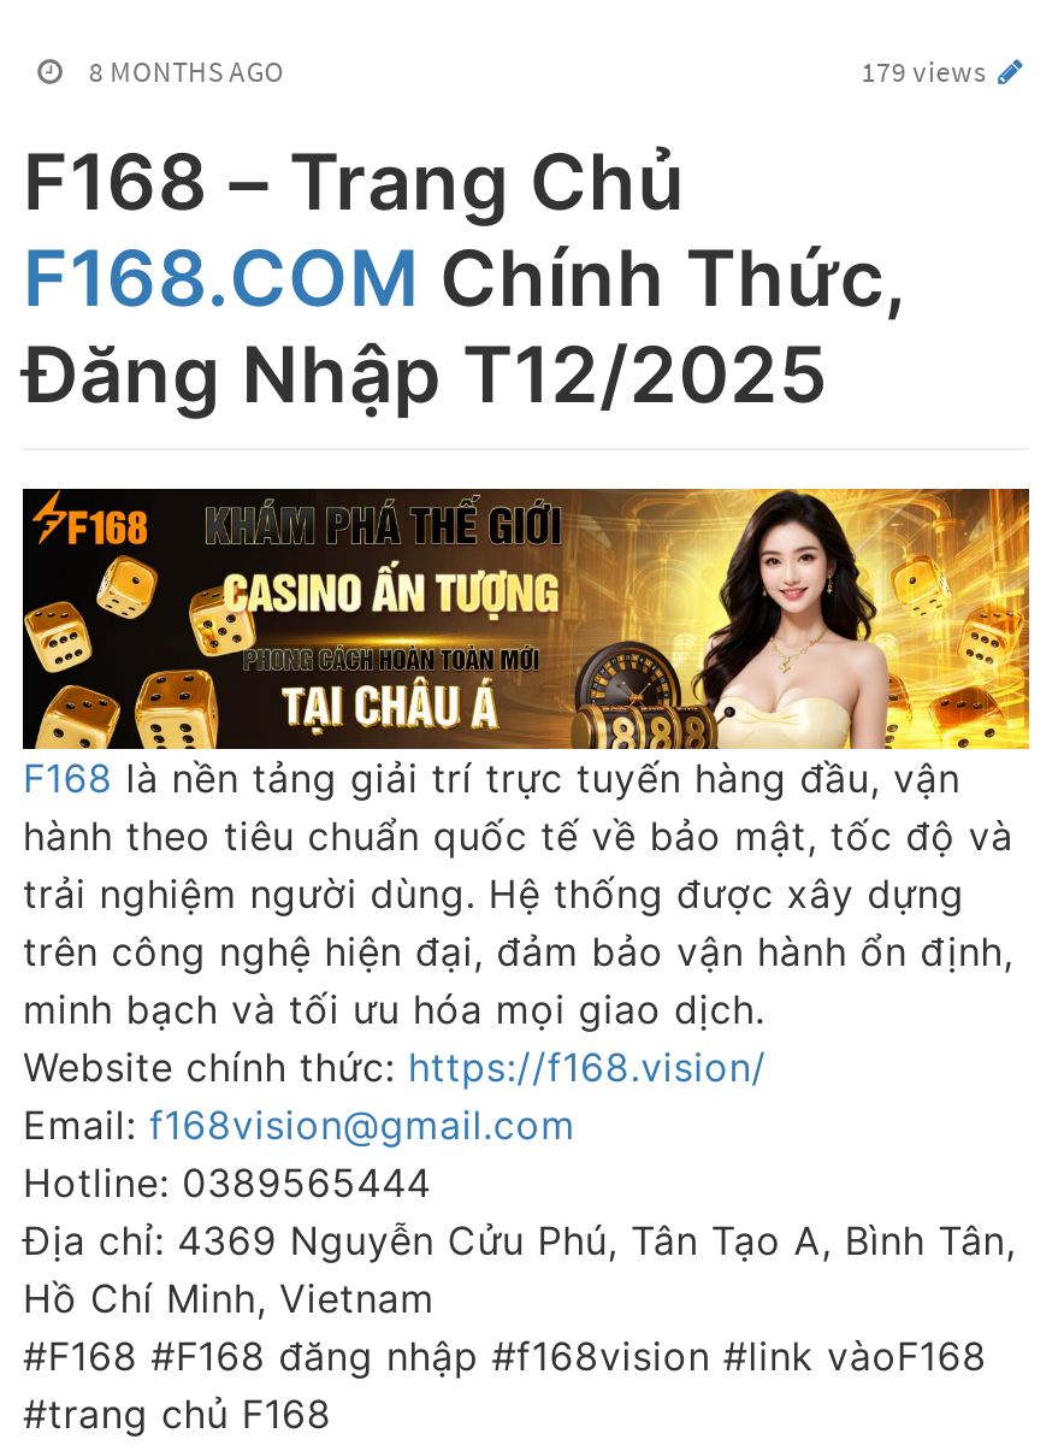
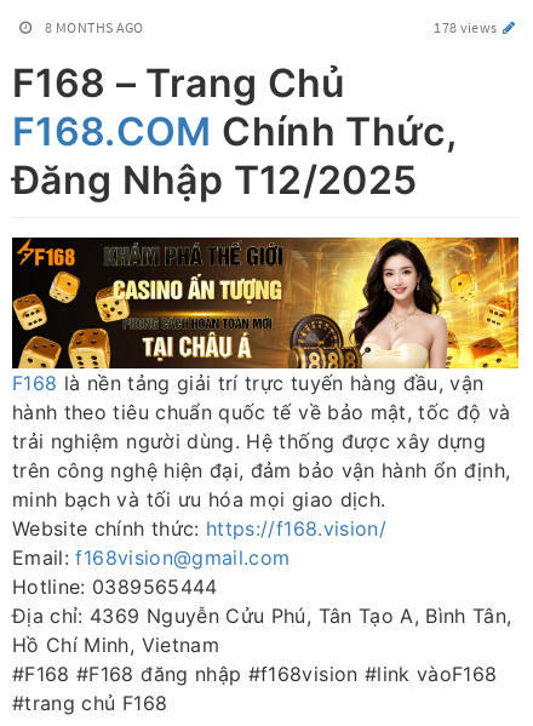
- 179 views
+ 178 views
